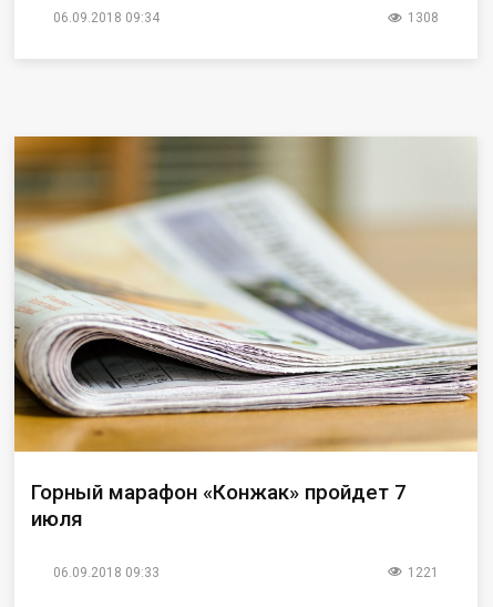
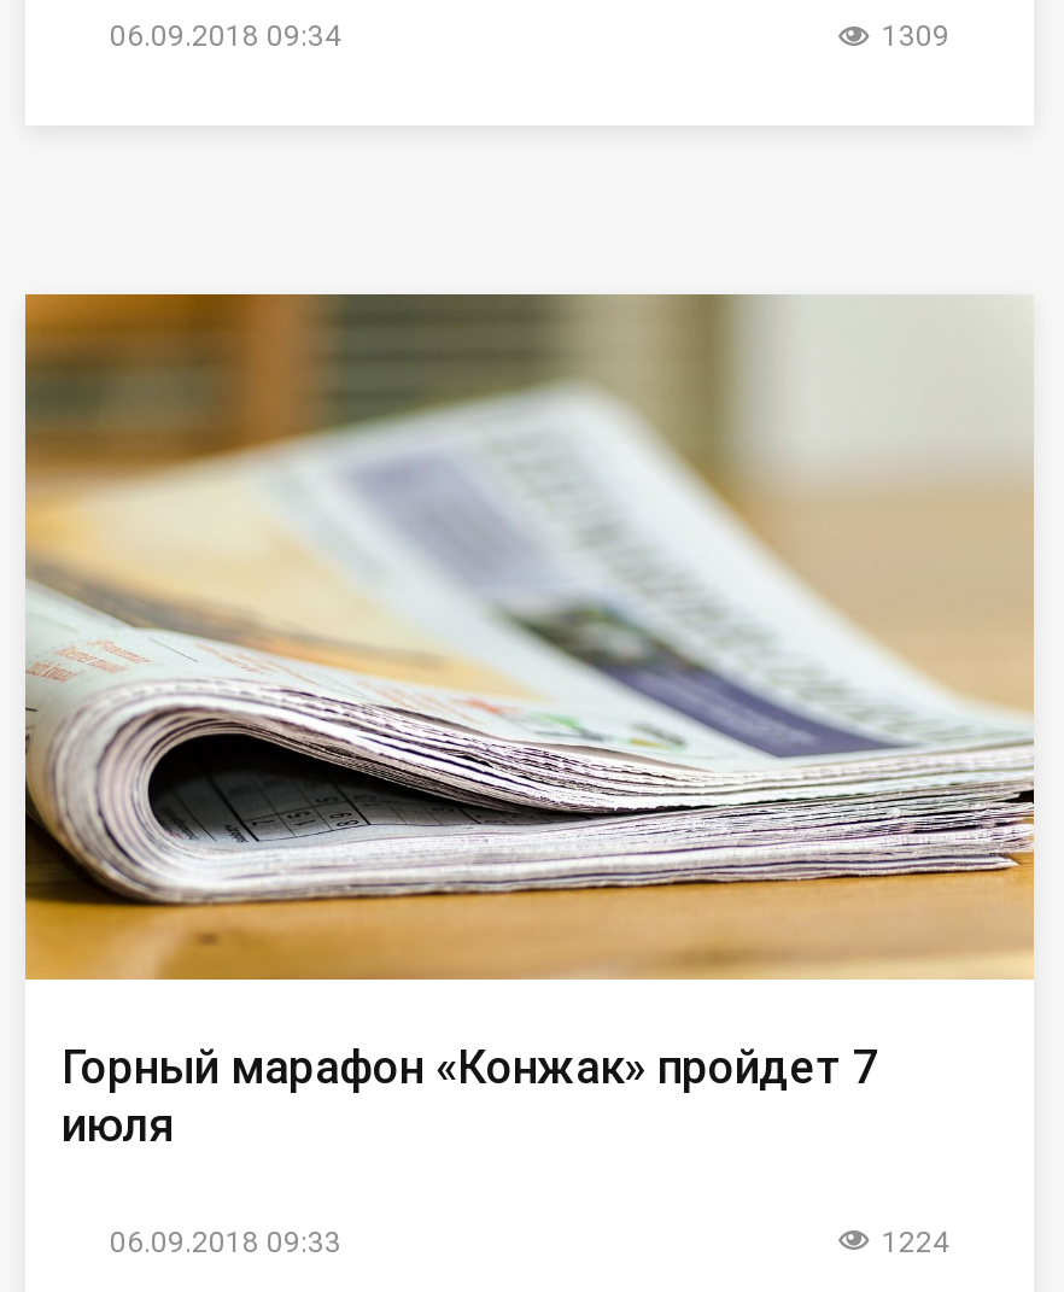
- 1308
+ 1309

- 1221
+ 1224
